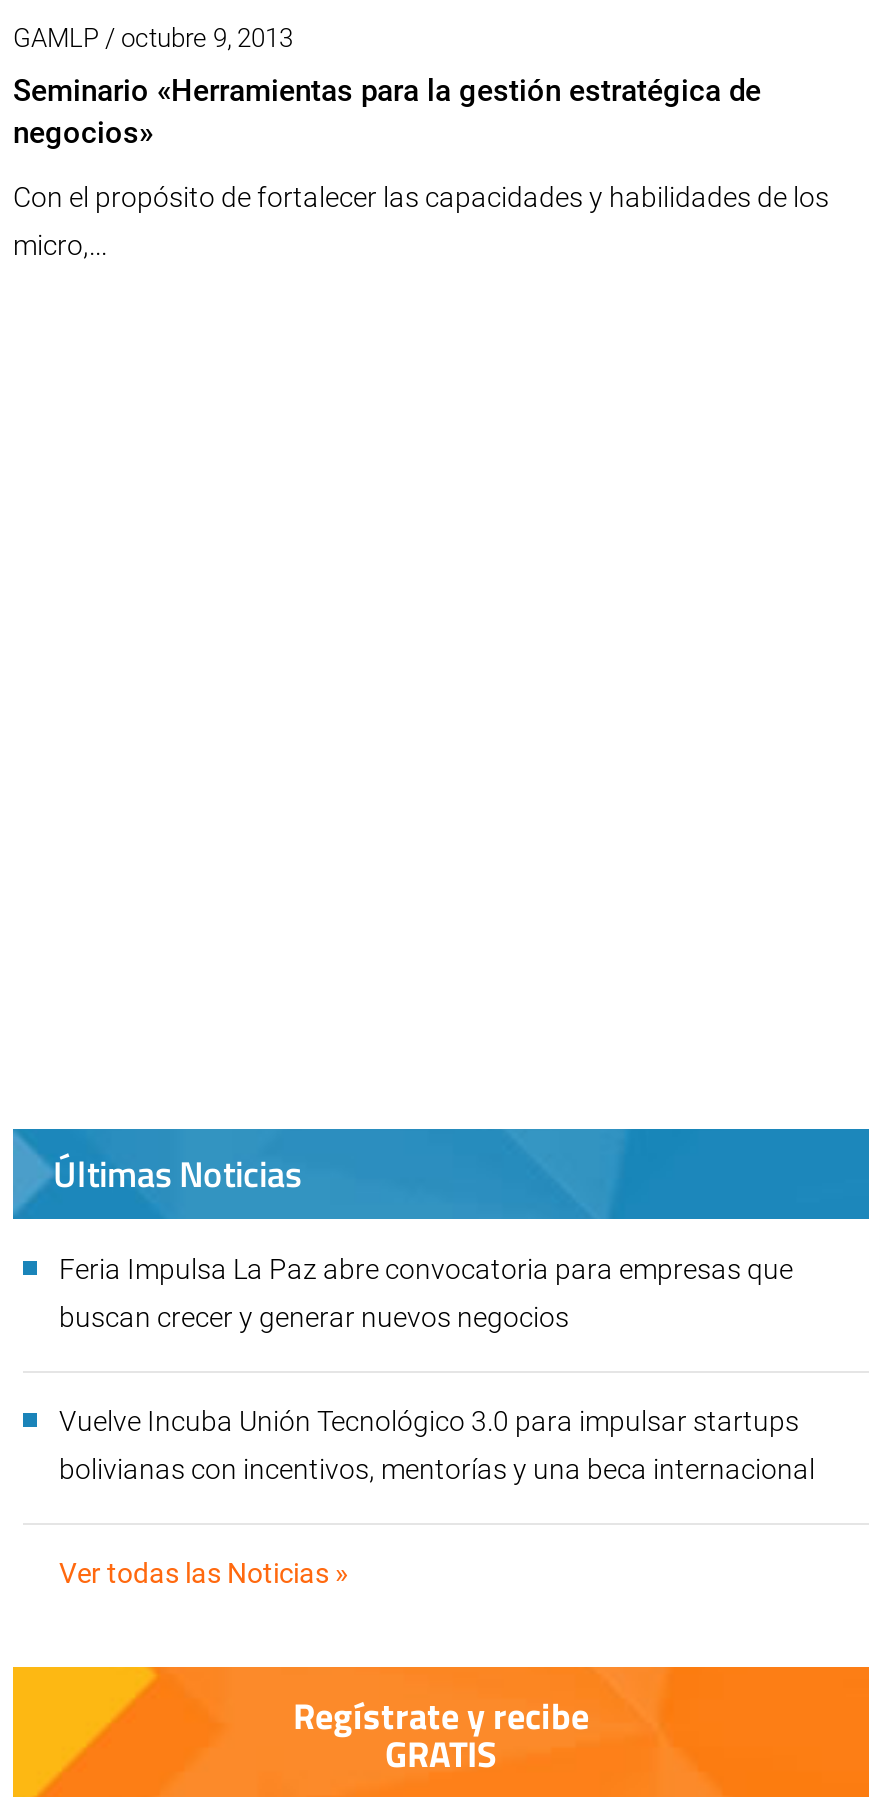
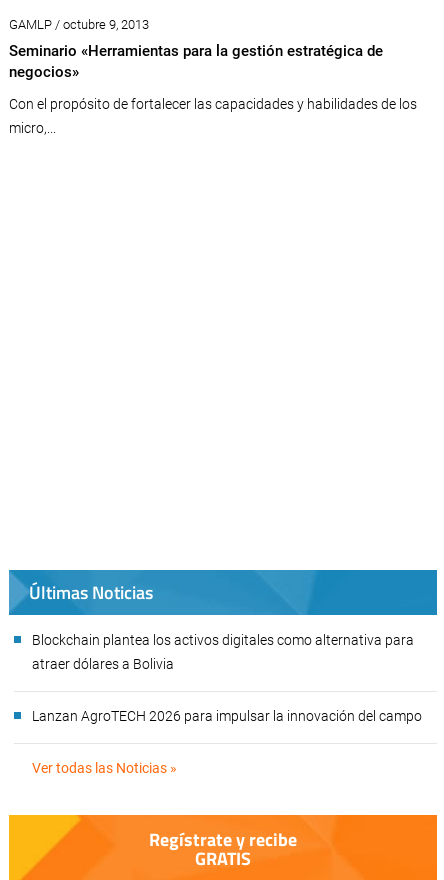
- Feria Impulsa La Paz abre convocatoria para empresas que
- buscan crecer y generar nuevos negocios
- Vuelve Incuba Unión Tecnológico 3.0 para impulsar startups
- bolivianas con incentivos, mentorías y una beca internacional
+ Blockchain plantea los activos digitales como alternativa para
+ atraer dólares a Bolivia
+ Lanzan AgroTECH 2026 para impulsar la innovación del campo
